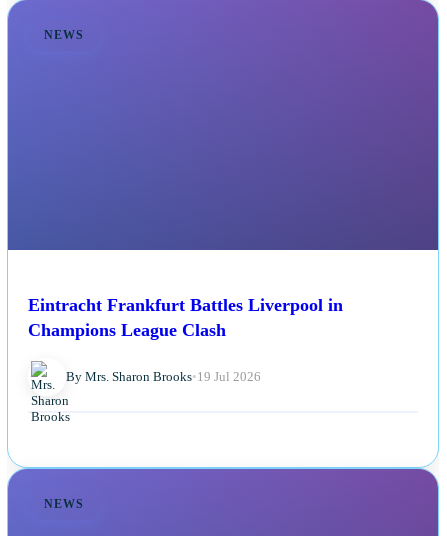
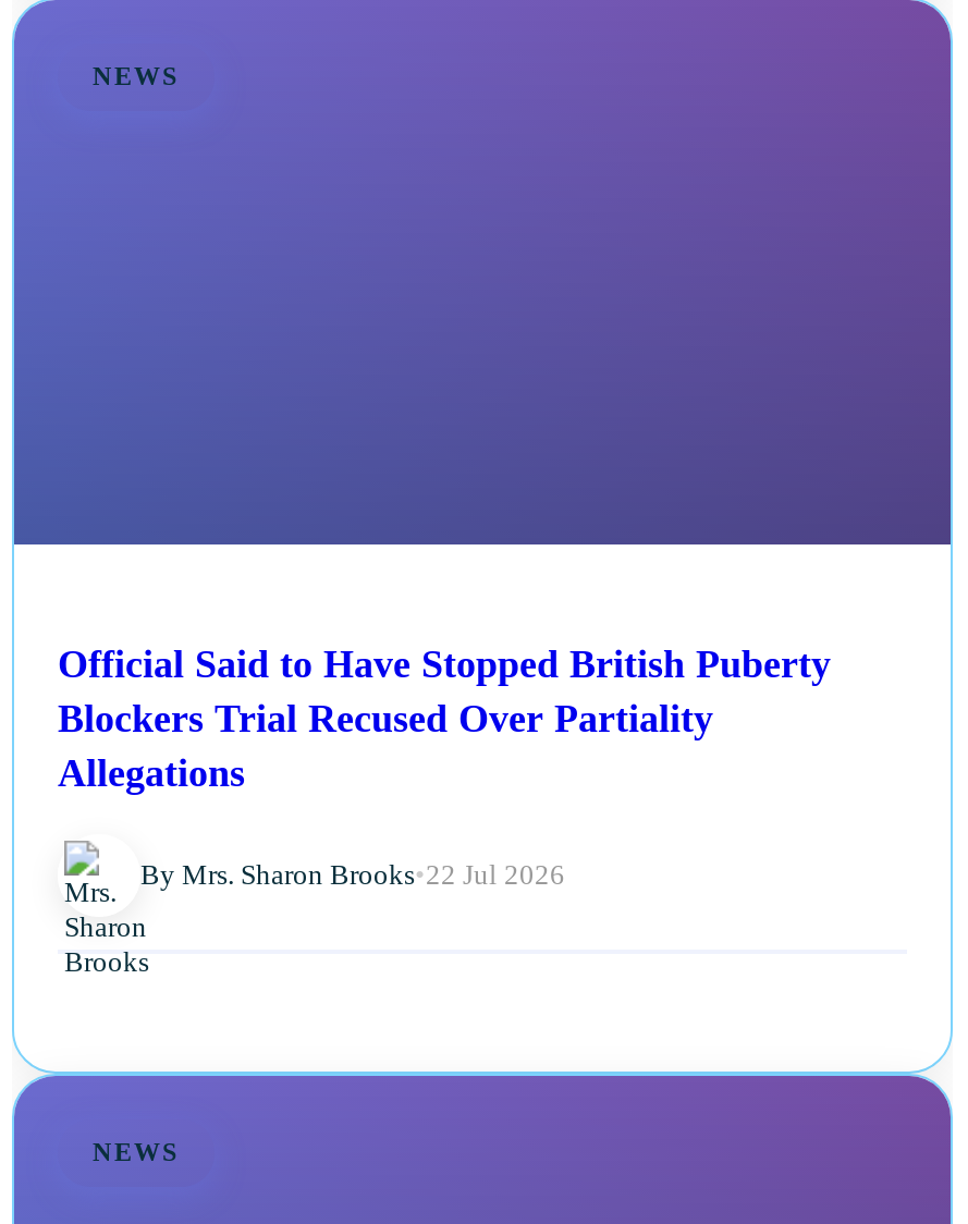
- Eintracht Frankfurt Battles Liverpool in
- Champions League Clash
+ Official Said to Have Stopped British Puberty
+ Blockers Trial Recused Over Partiality
+ Allegations

- By Mrs. Sharon Brooks • 19 Jul 2026
+ By Mrs. Sharon Brooks • 22 Jul 2026
